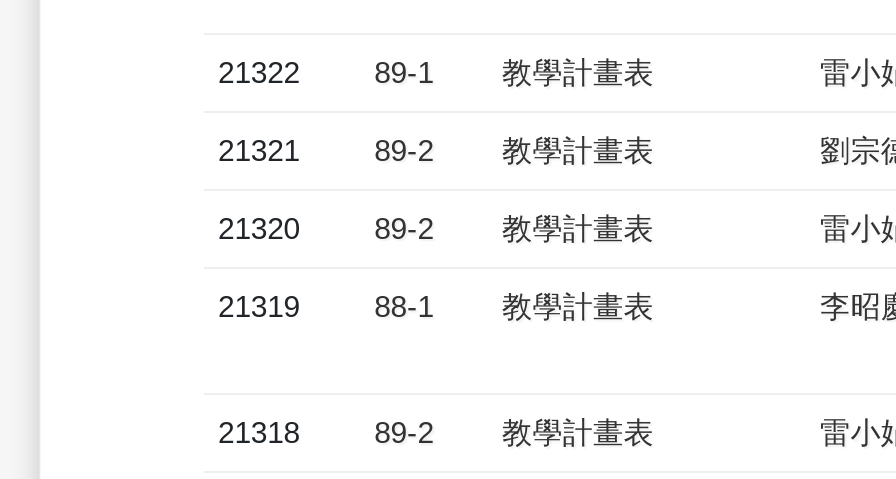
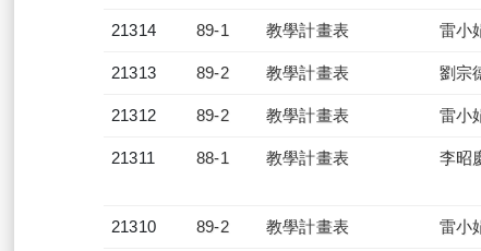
- 21322
+ 21314

- 21321
+ 21313

- 21320
+ 21312

- 21319
+ 21311

- 21318
+ 21310
